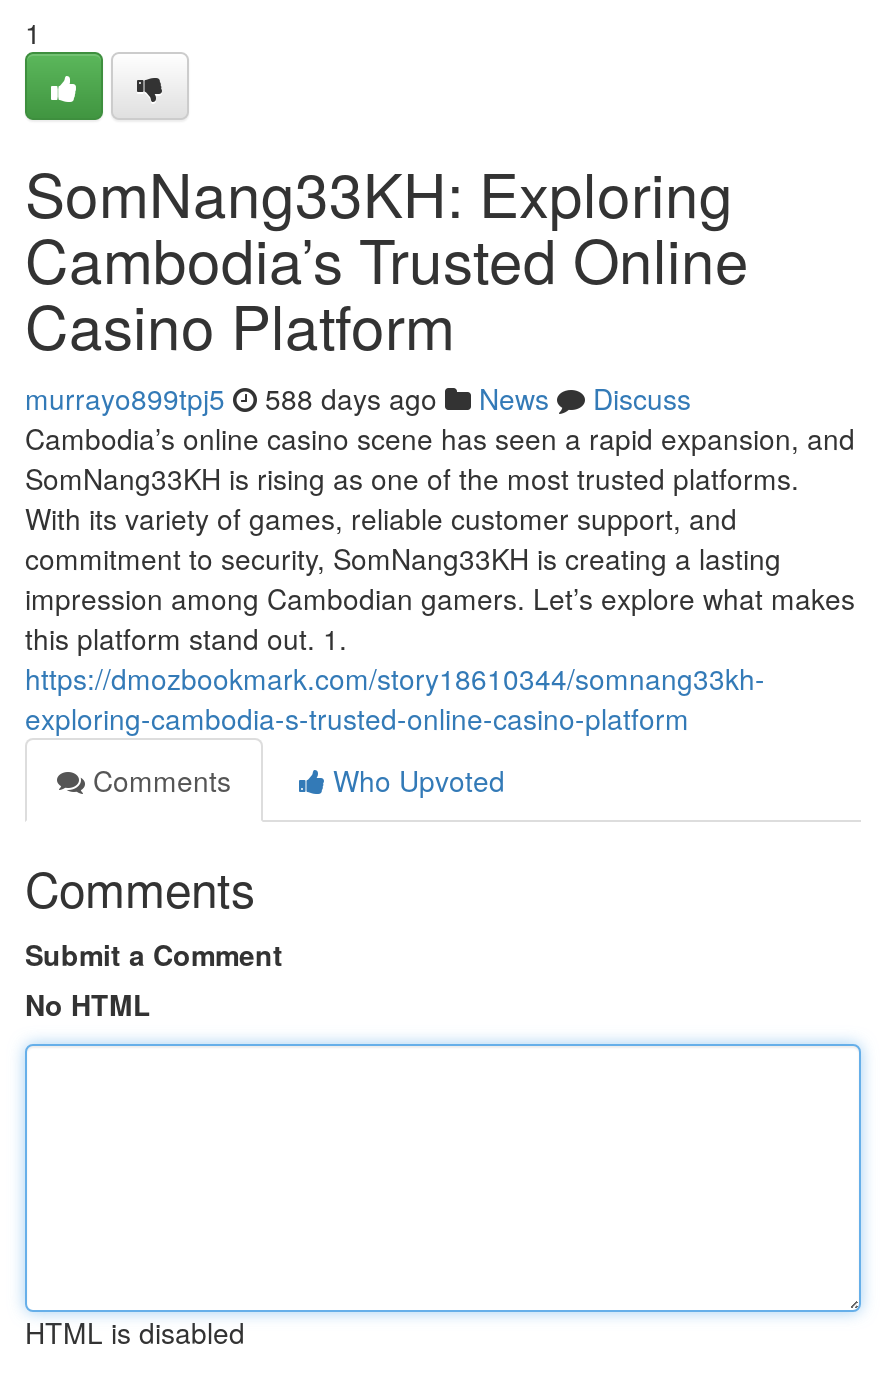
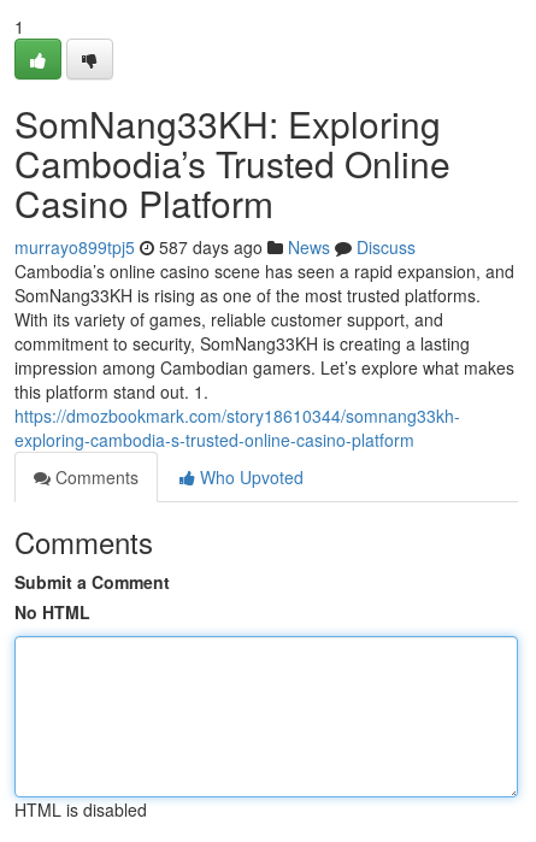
- murrayo899tpj5 588 days ago News Discuss
+ murrayo899tpj5 587 days ago News Discuss
